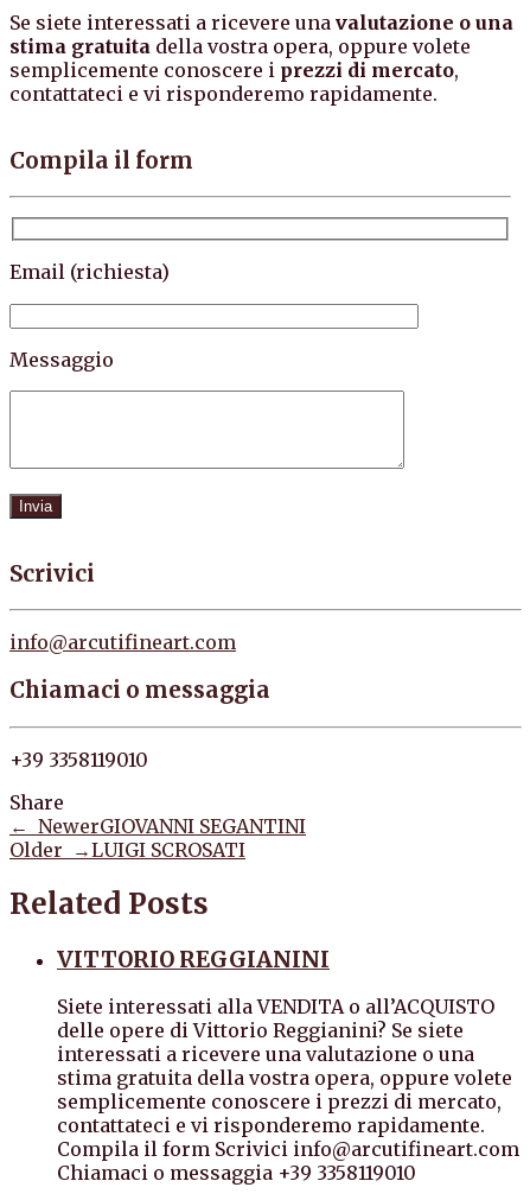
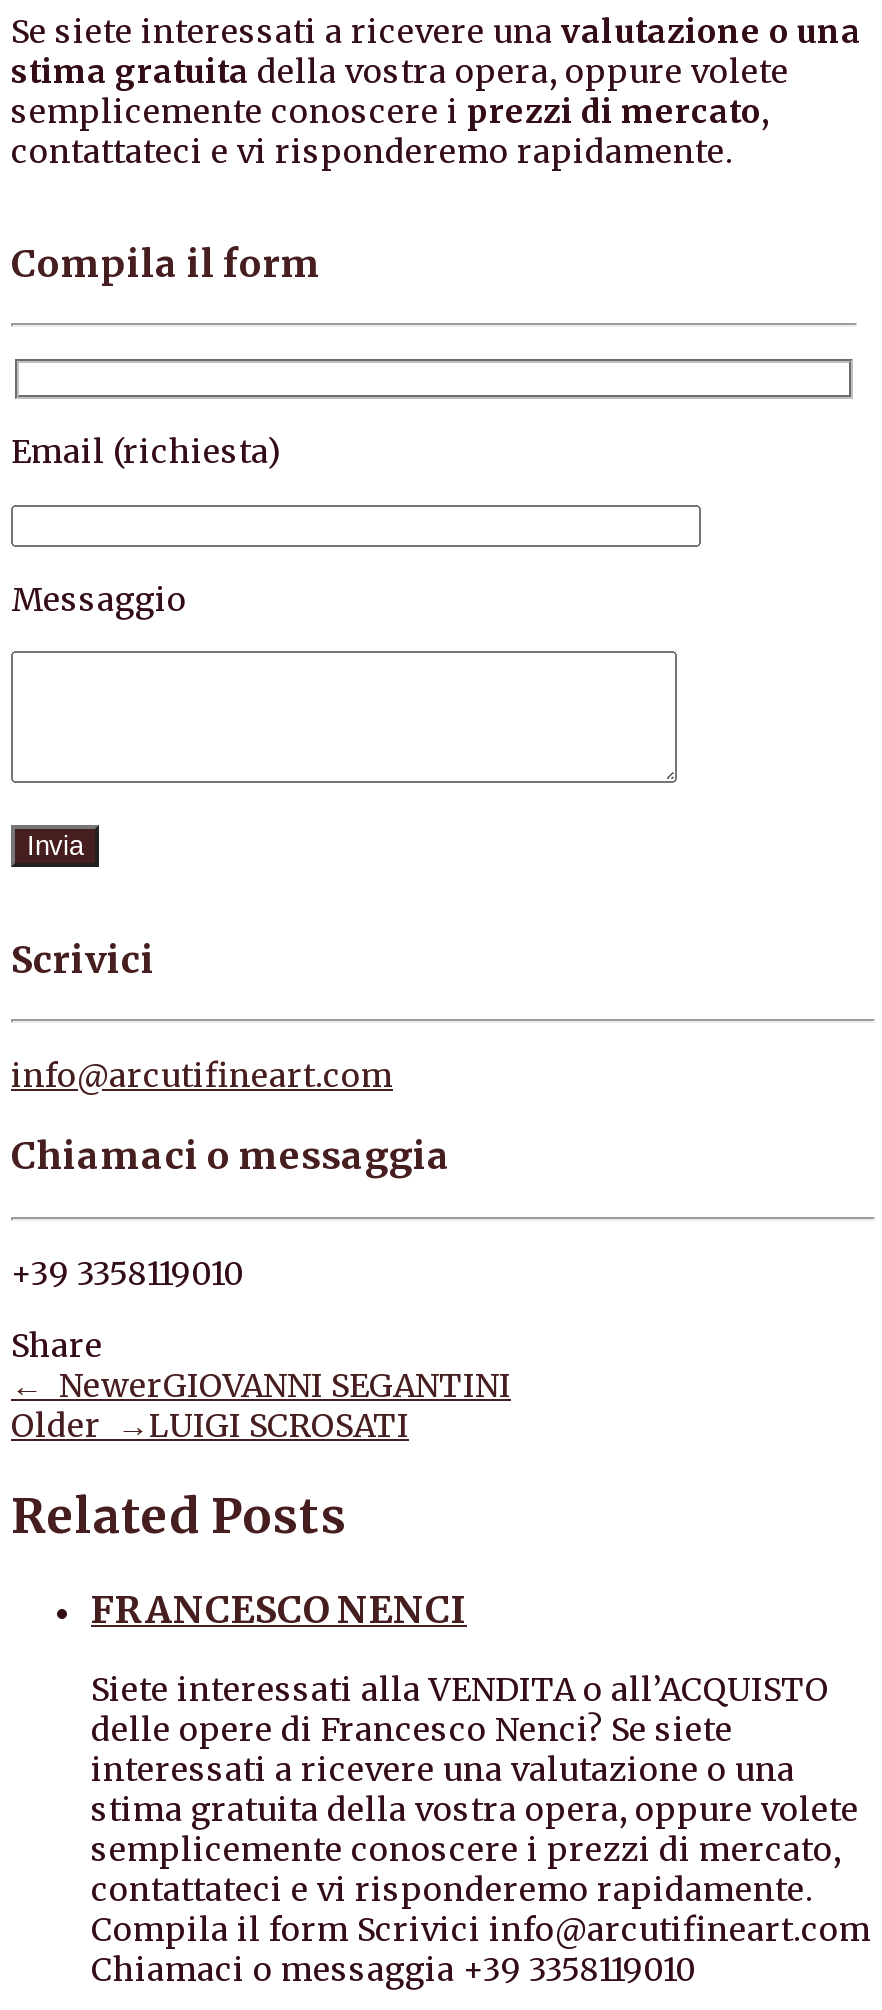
- VITTORIO REGGIANINI
+ FRANCESCO NENCI

- delle opere di Vittorio Reggianini? Se siete
+ delle opere di Francesco Nenci? Se siete
